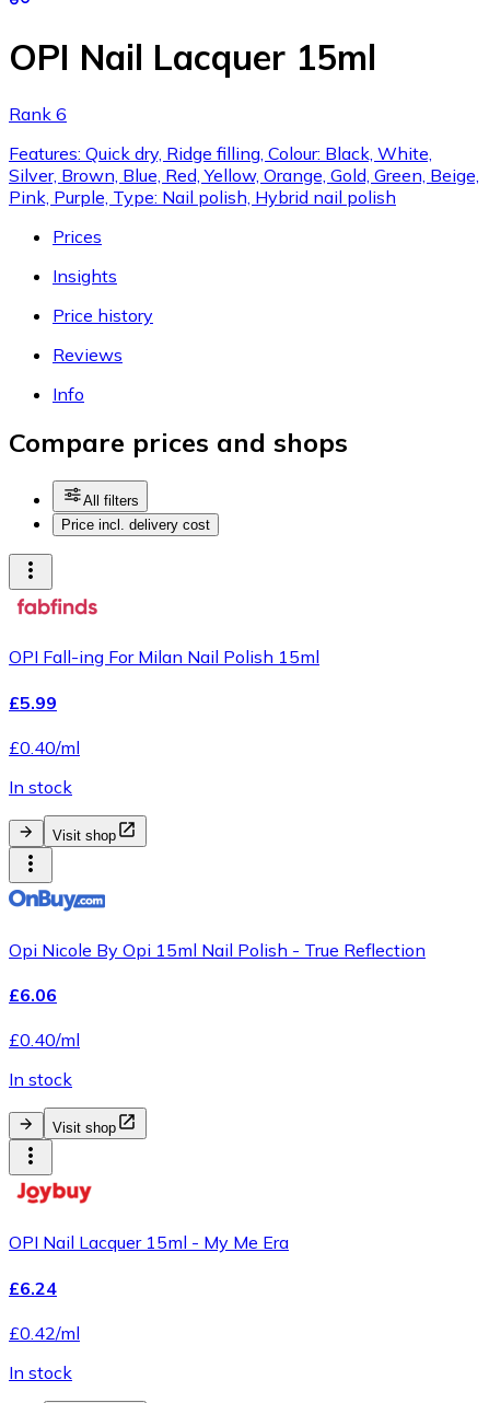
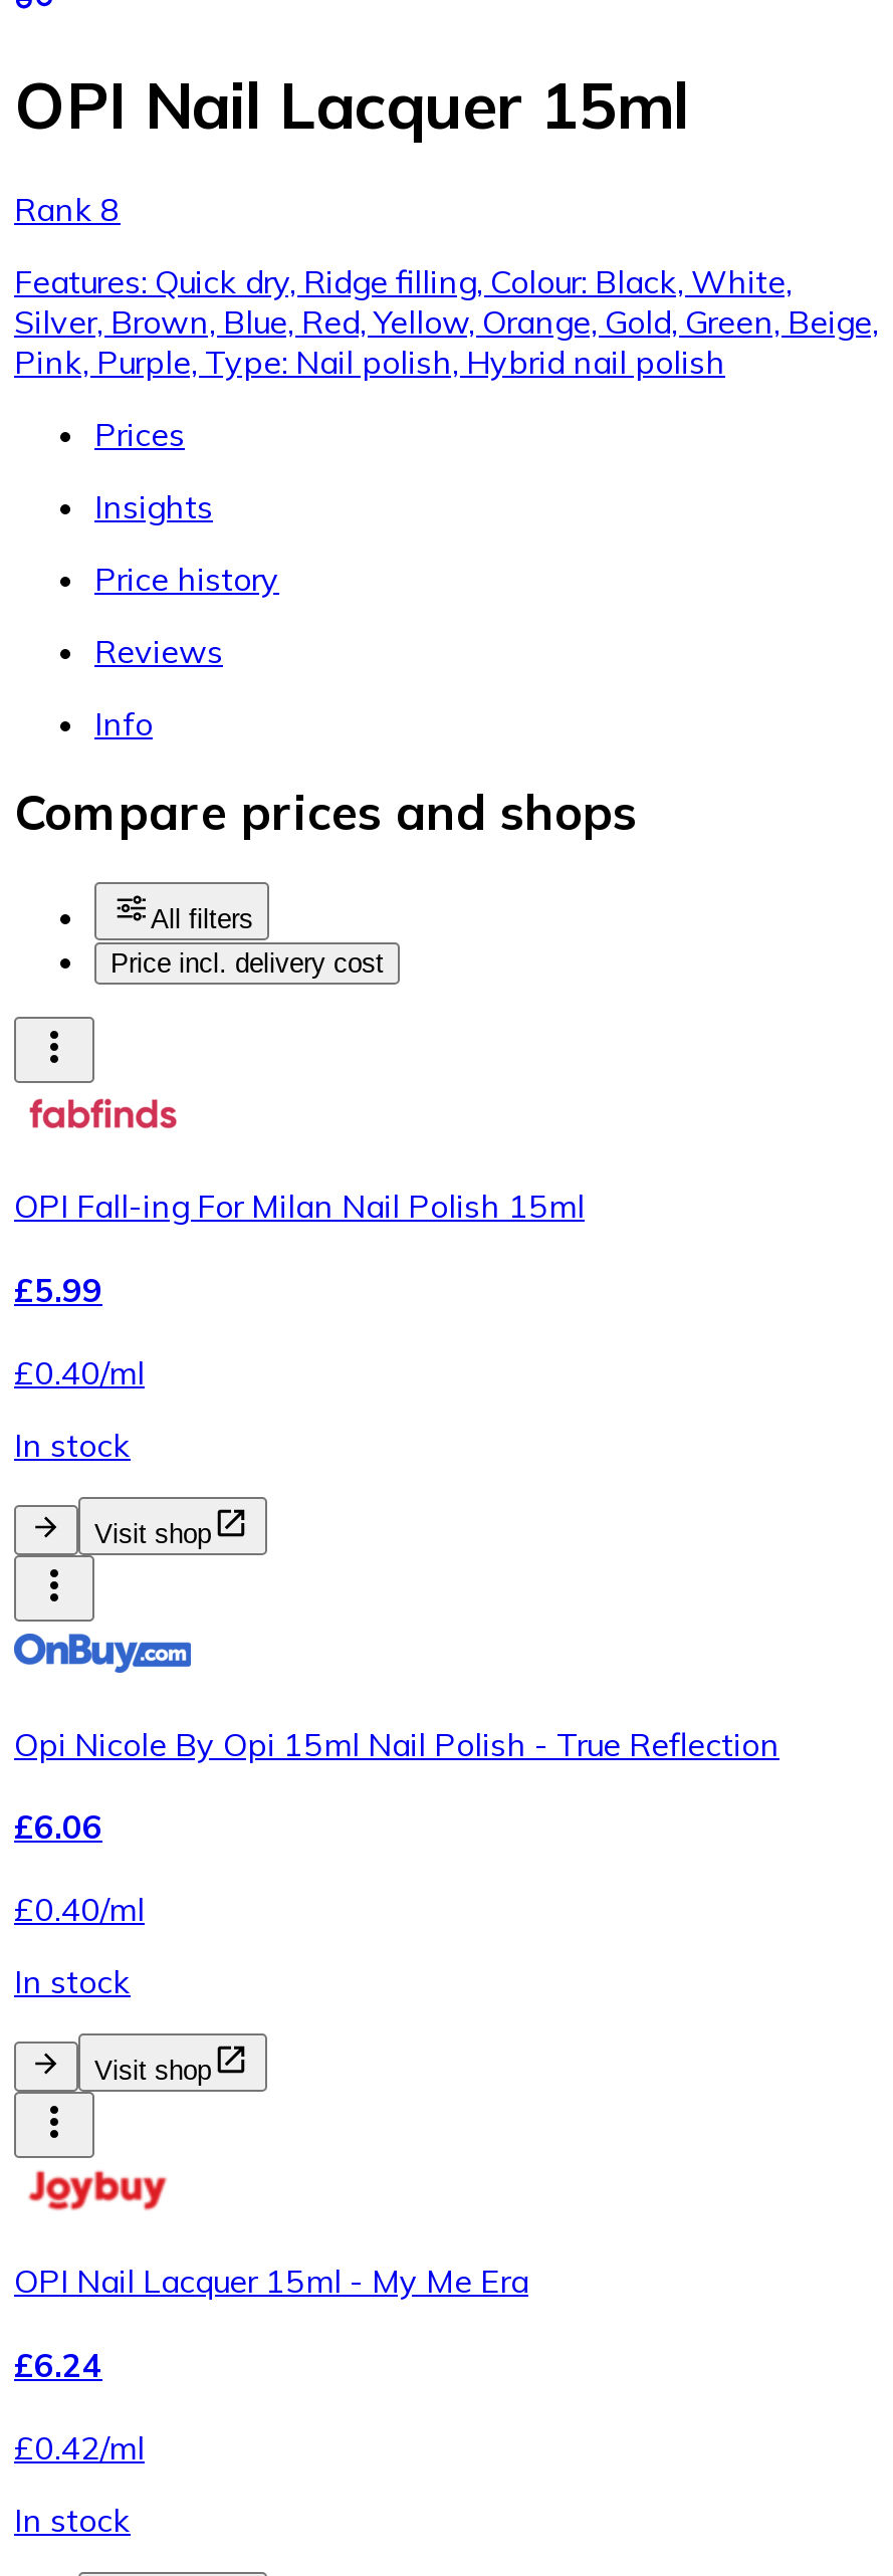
- Rank 6
+ Rank 8
